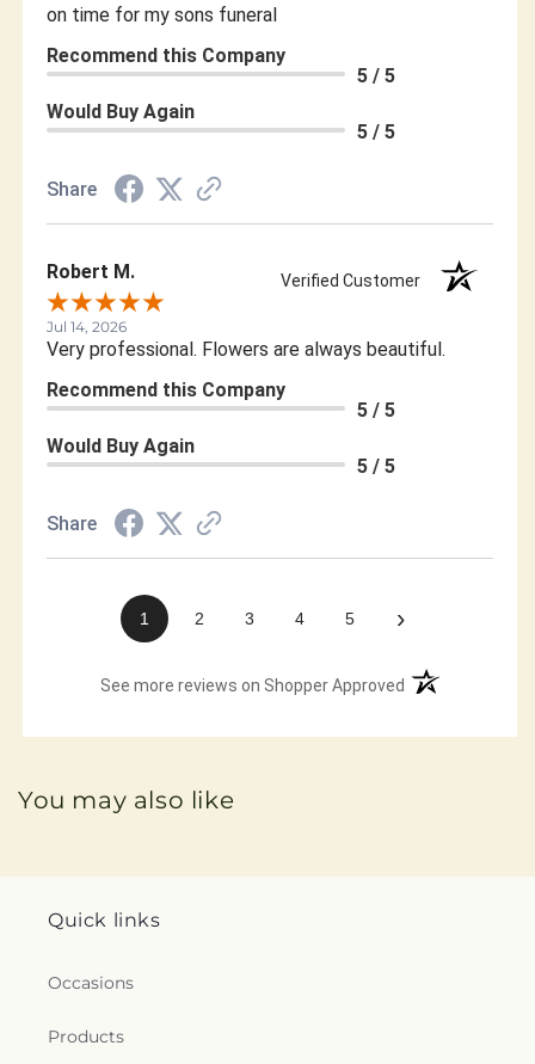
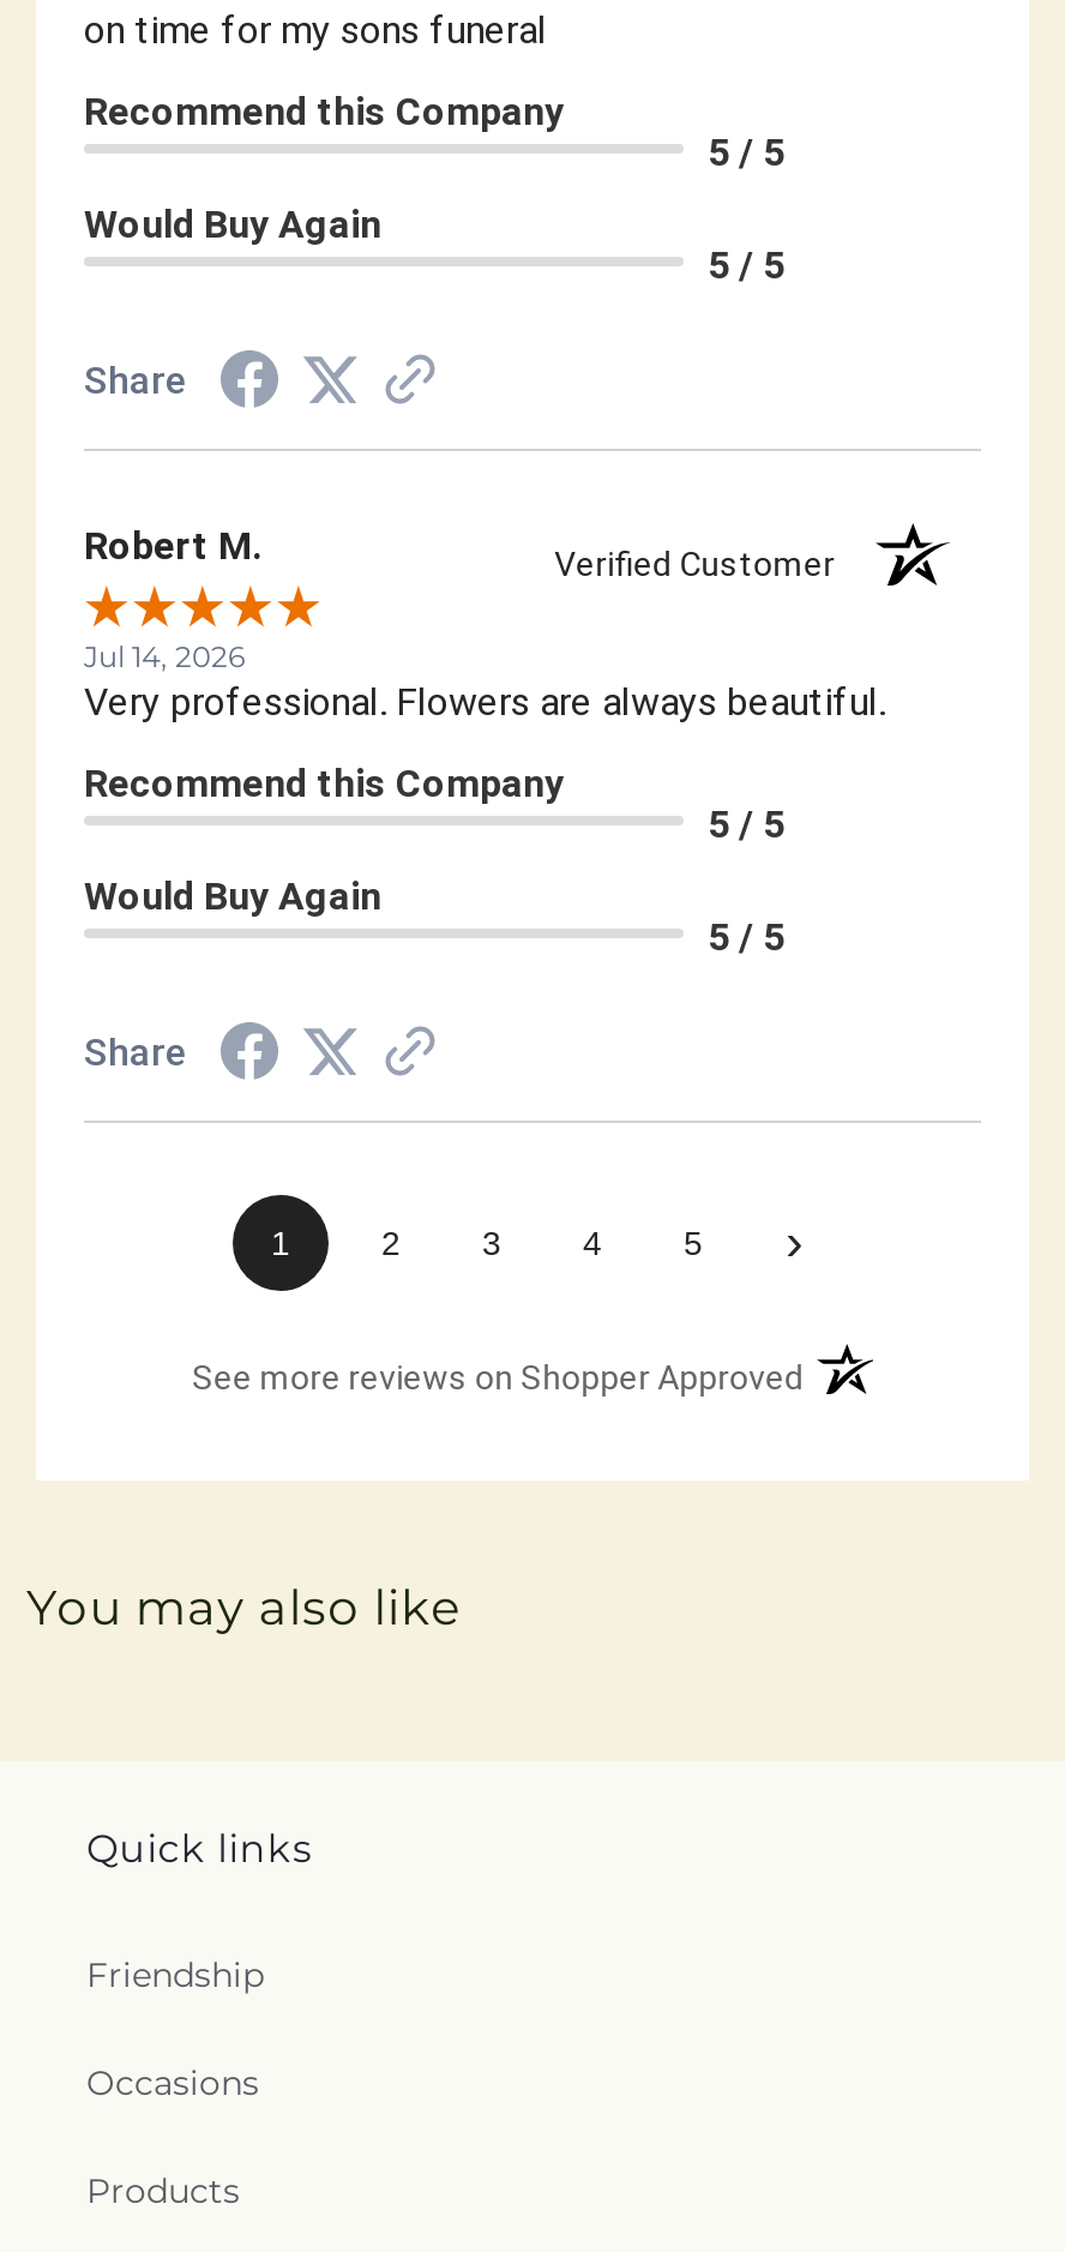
+ Friendship
